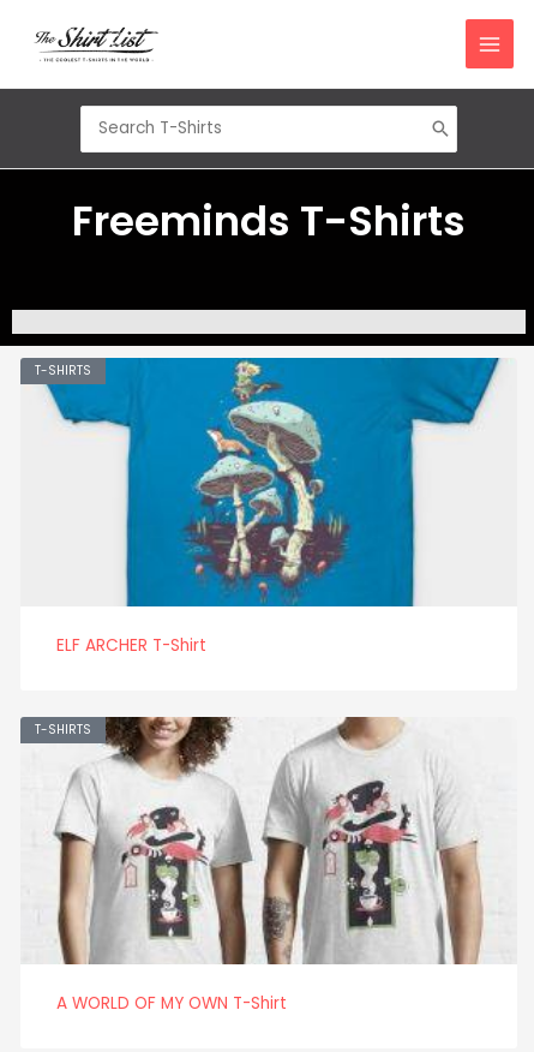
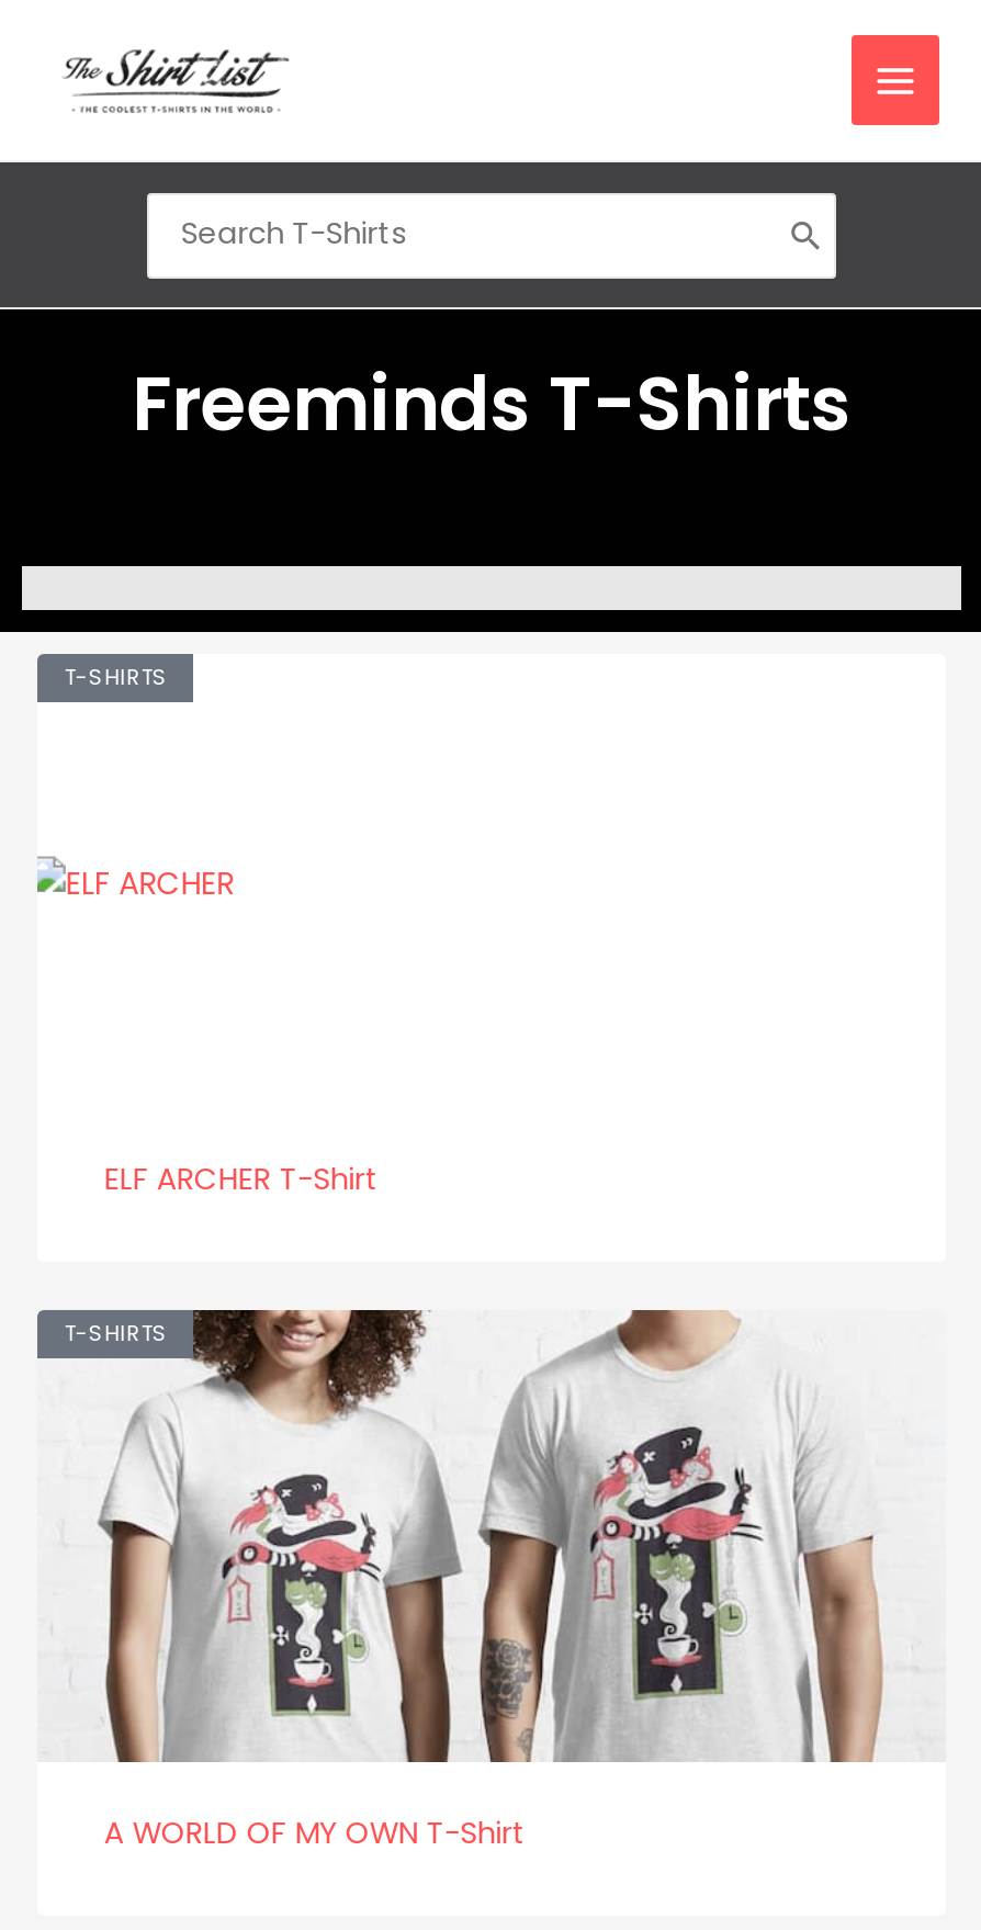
- [image]
